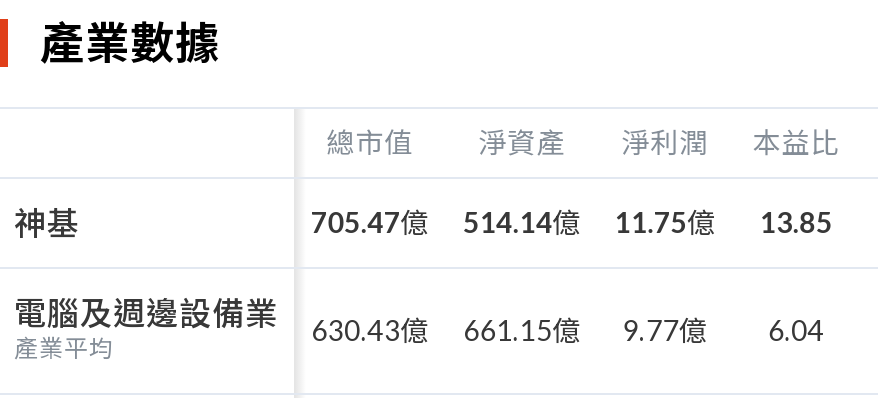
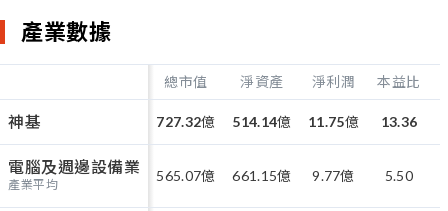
- 705.47億
+ 727.32億

- 13.85
+ 13.36

- 630.43億
+ 565.07億

- 6.04
+ 5.50
